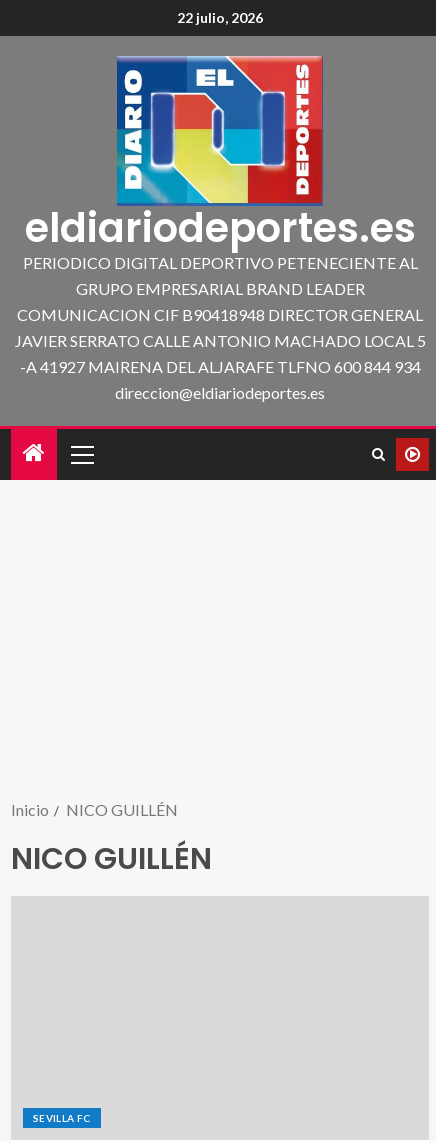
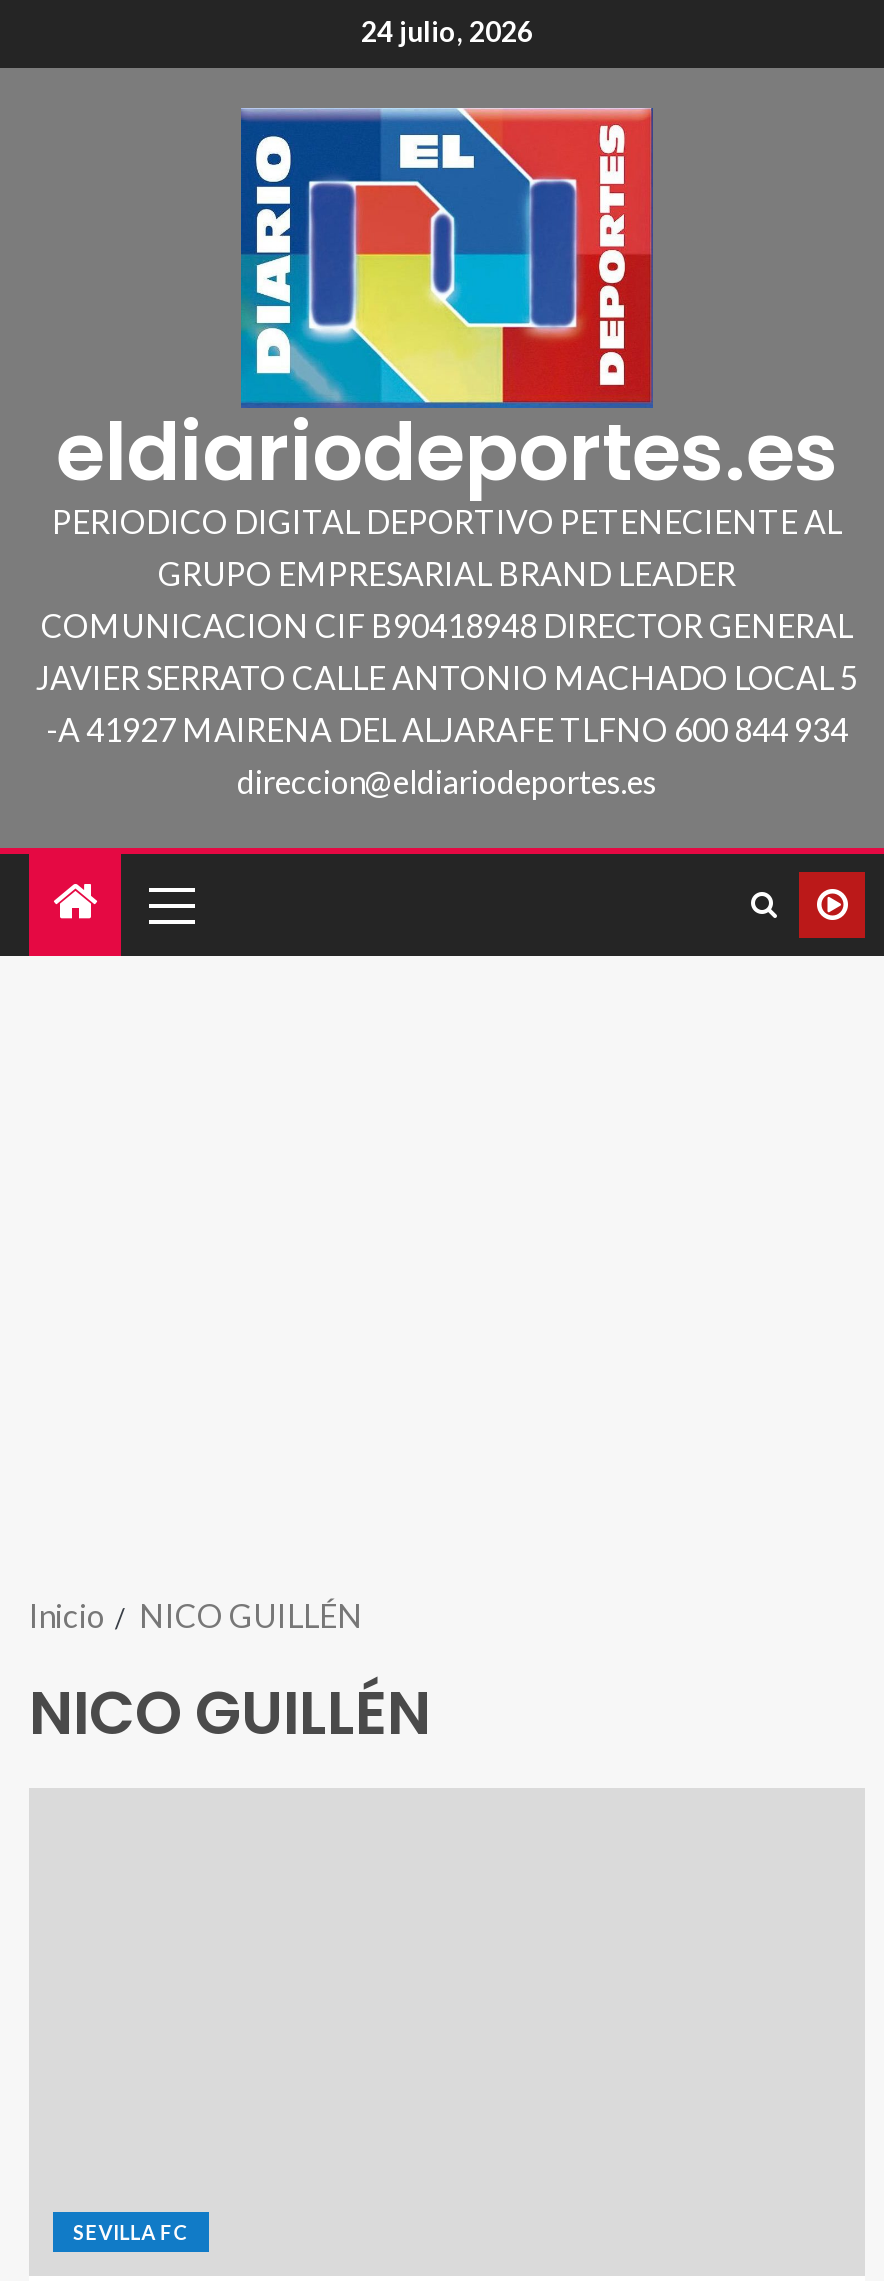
- 22 julio, 2026
+ 24 julio, 2026
